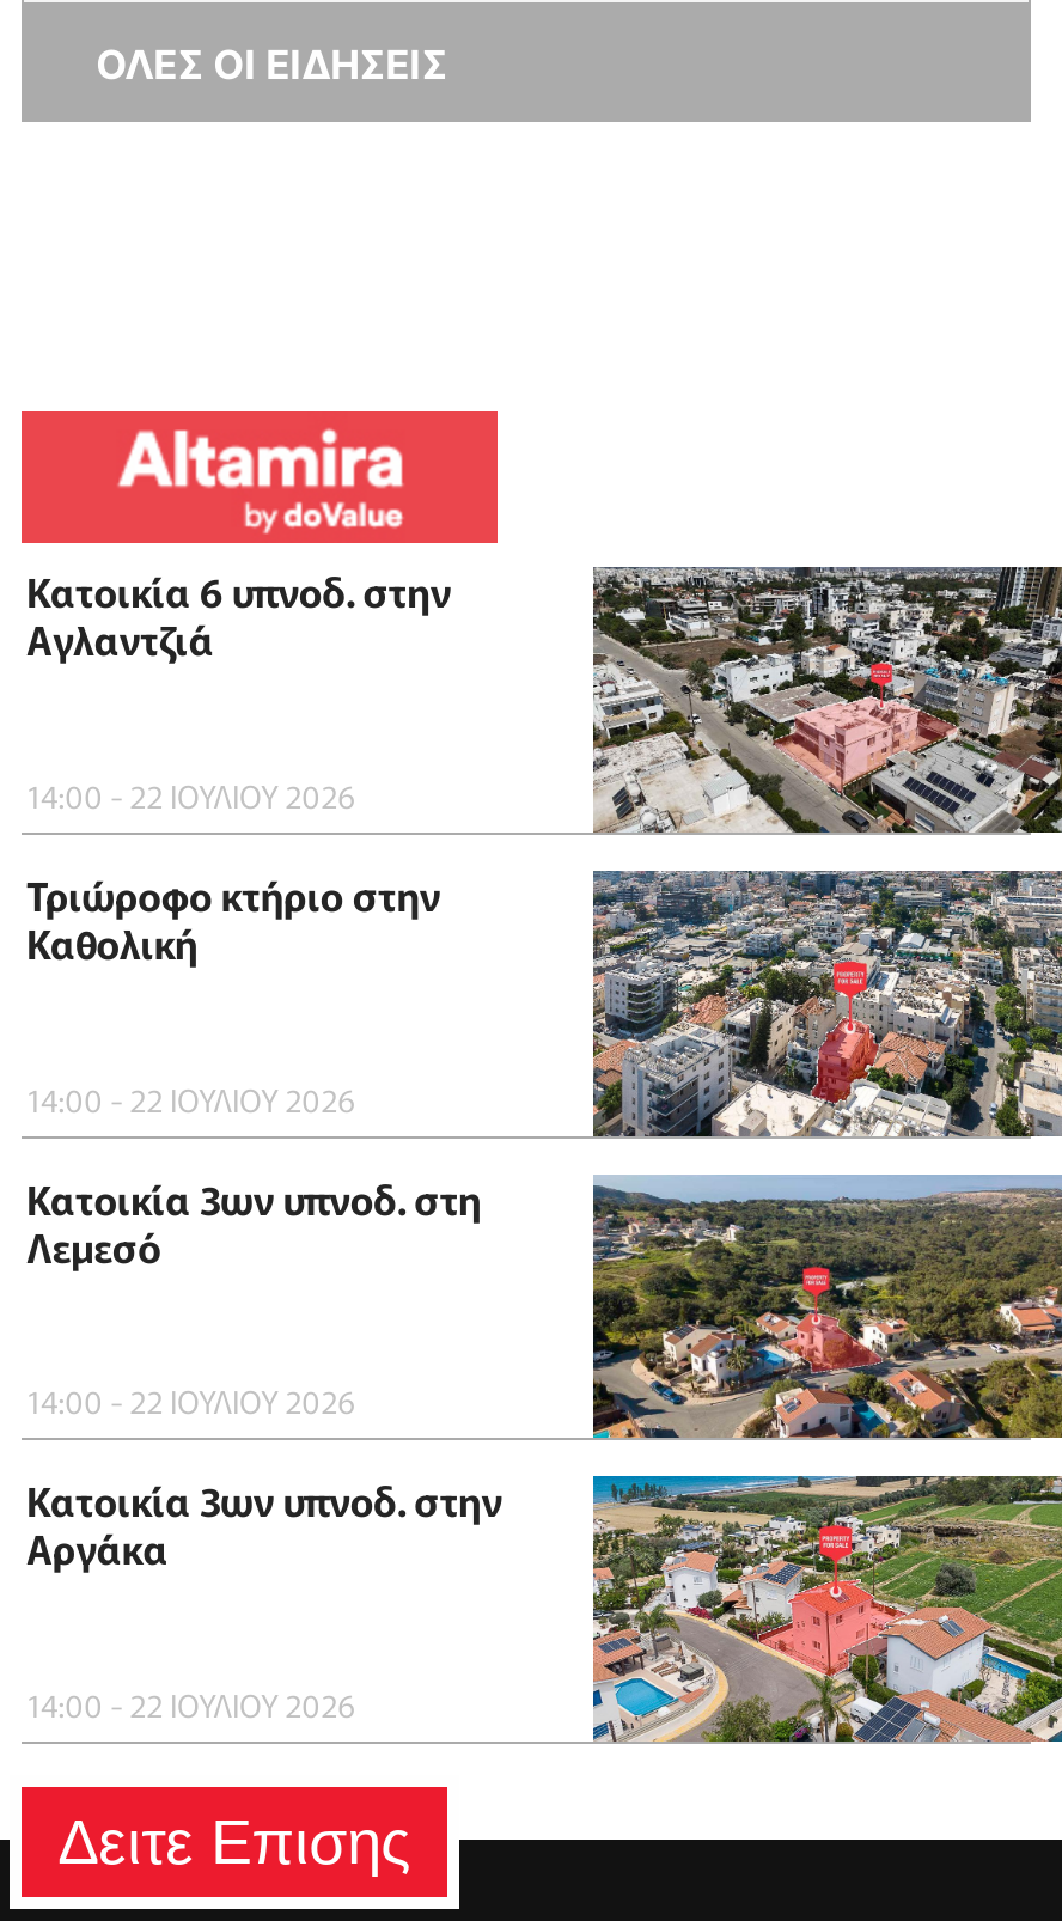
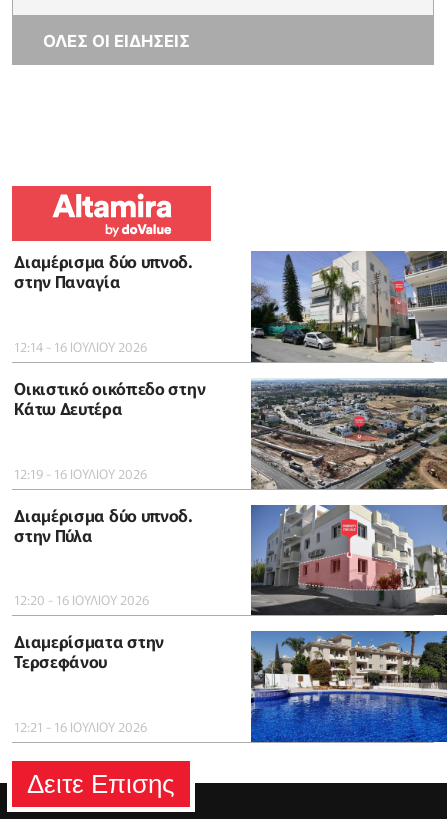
- Κατοικία 6 υπνοδ. στην
- Αγλαντζιά
+ Διαμέρισμα δύο υπνοδ.
+ στην Παναγία

- [image]
+ [image]

- 14:00 - 22 ΙΟΥΛΙΟΥ 2026
+ 12:14 - 16 ΙΟΥΛΙΟΥ 2026

- Τριώροφο κτήριο στην
- Καθολική
+ Οικιστικό οικόπεδο στην
+ Κάτω Δευτέρα

- [image]
+ [image]

- 14:00 - 22 ΙΟΥΛΙΟΥ 2026
+ 12:19 - 16 ΙΟΥΛΙΟΥ 2026

- Κατοικία 3ων υπνοδ. στη
- Λεμεσό
+ Διαμέρισμα δύο υπνοδ.
+ στην Πύλα

- [image]
+ [image]

- 14:00 - 22 ΙΟΥΛΙΟΥ 2026
+ 12:20 - 16 ΙΟΥΛΙΟΥ 2026

- Κατοικία 3ων υπνοδ. στην
- Αργάκα
+ Διαμερίσματα στην
+ Τερσεφάνου

- [image]
+ [image]

- 14:00 - 22 ΙΟΥΛΙΟΥ 2026
+ 12:21 - 16 ΙΟΥΛΙΟΥ 2026
